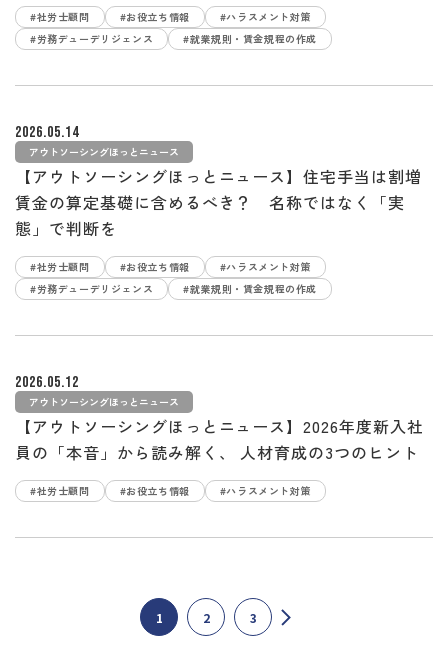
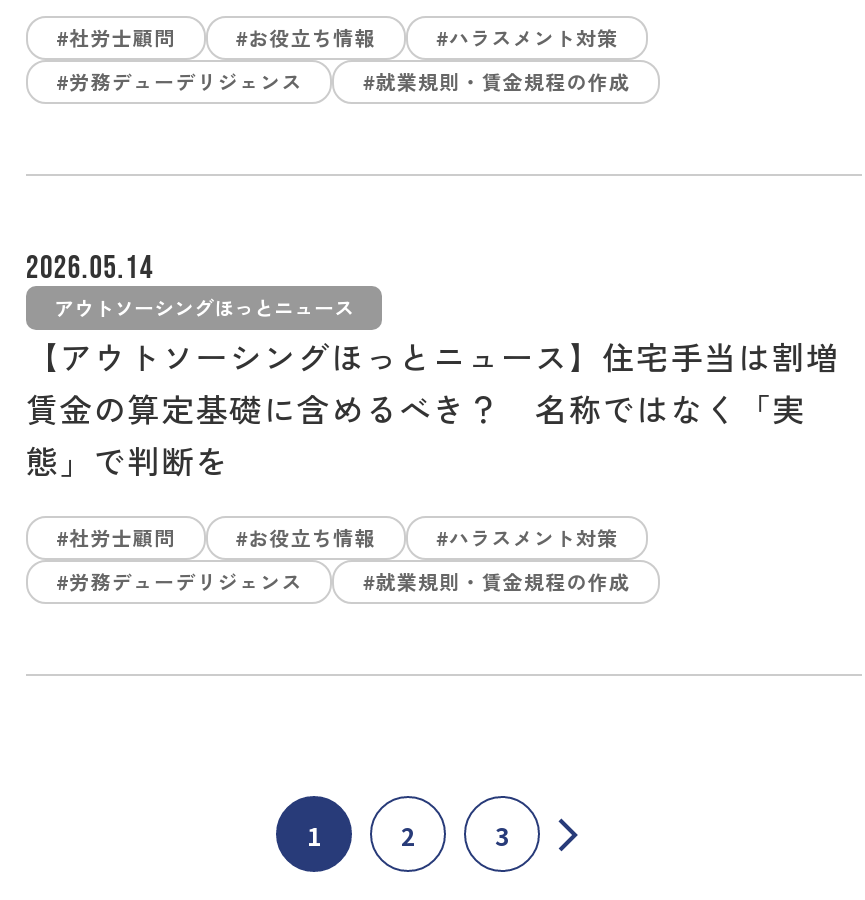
- 2026.05.12
- アウトソーシングほっとニュース
- 【アウトソーシングほっとニュース】2026年度新入社
- 員の「本音」から読み解く、 人材育成の3つのヒント
- #社労士顧問
- #お役立ち情報
- #ハラスメント対策
